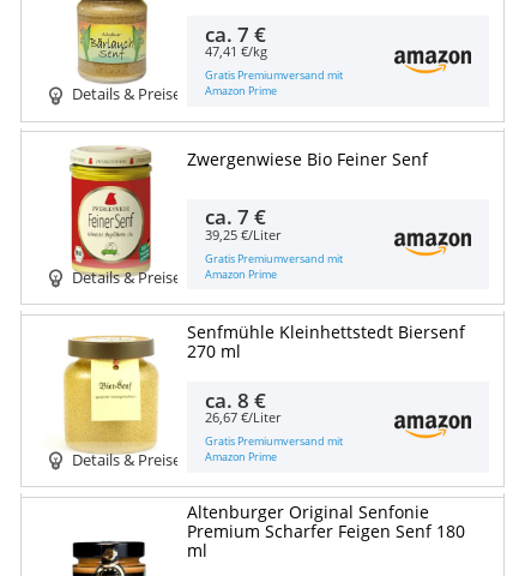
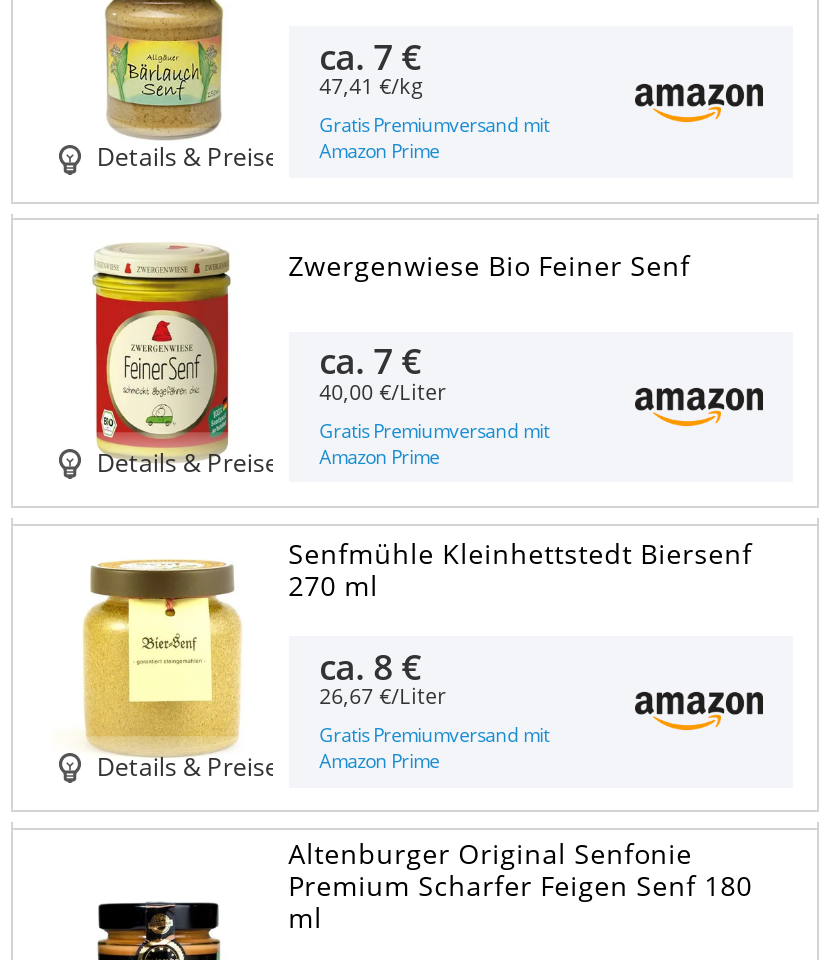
- 39,25 €/Liter
+ 40,00 €/Liter
